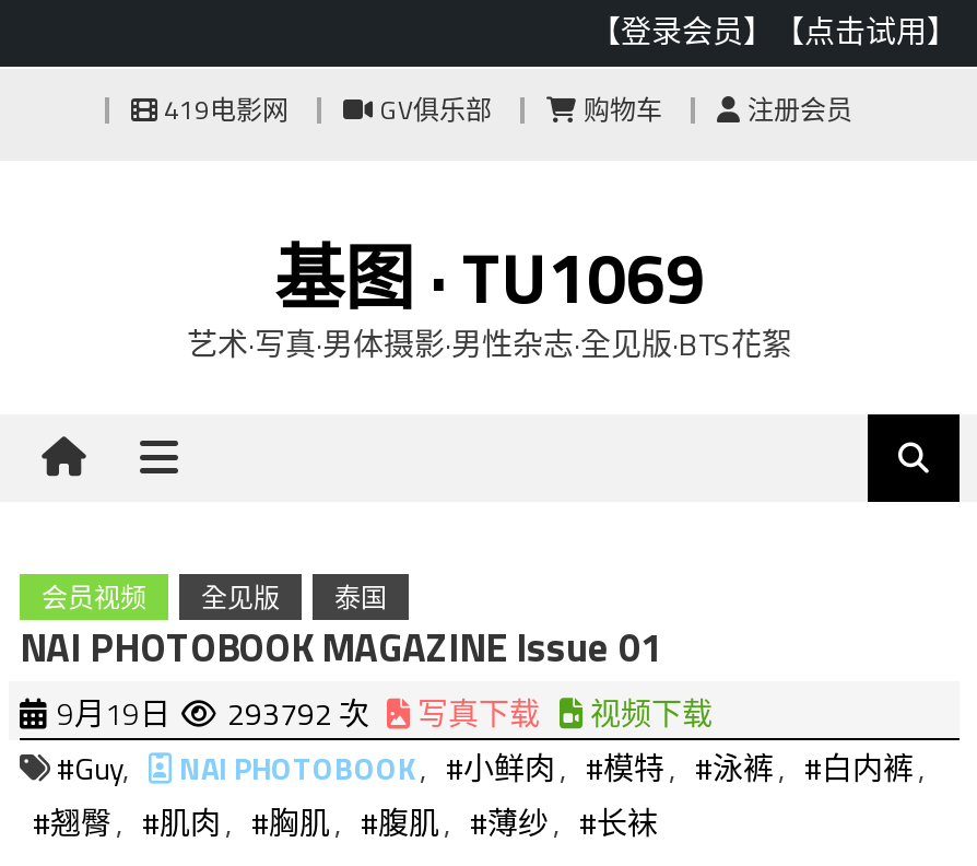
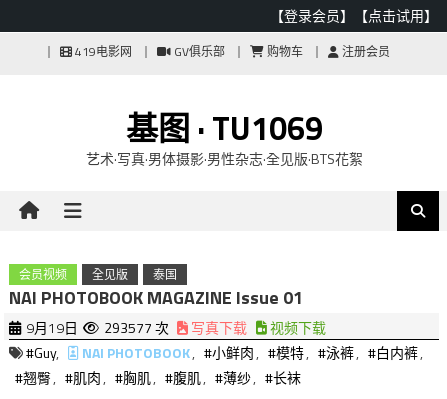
- 9月19日 293792 次 写真下载 视频下载
+ 9月19日 293577 次 写真下载 视频下载
